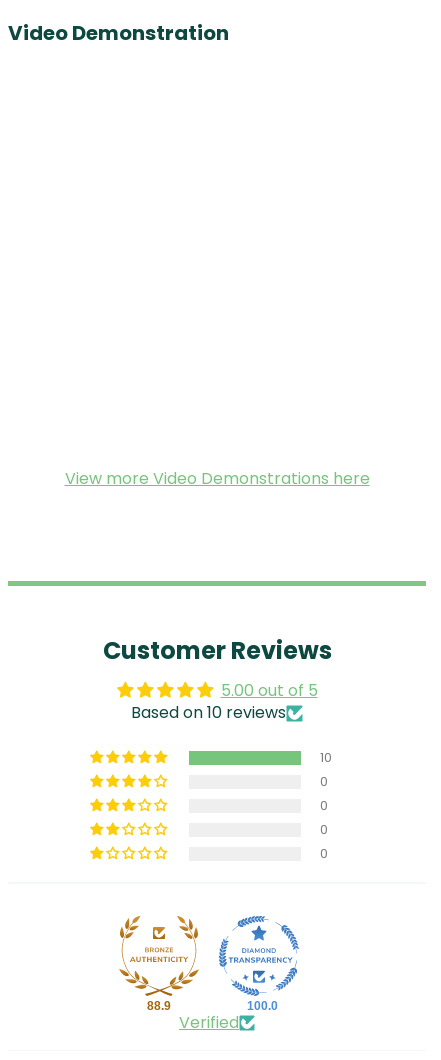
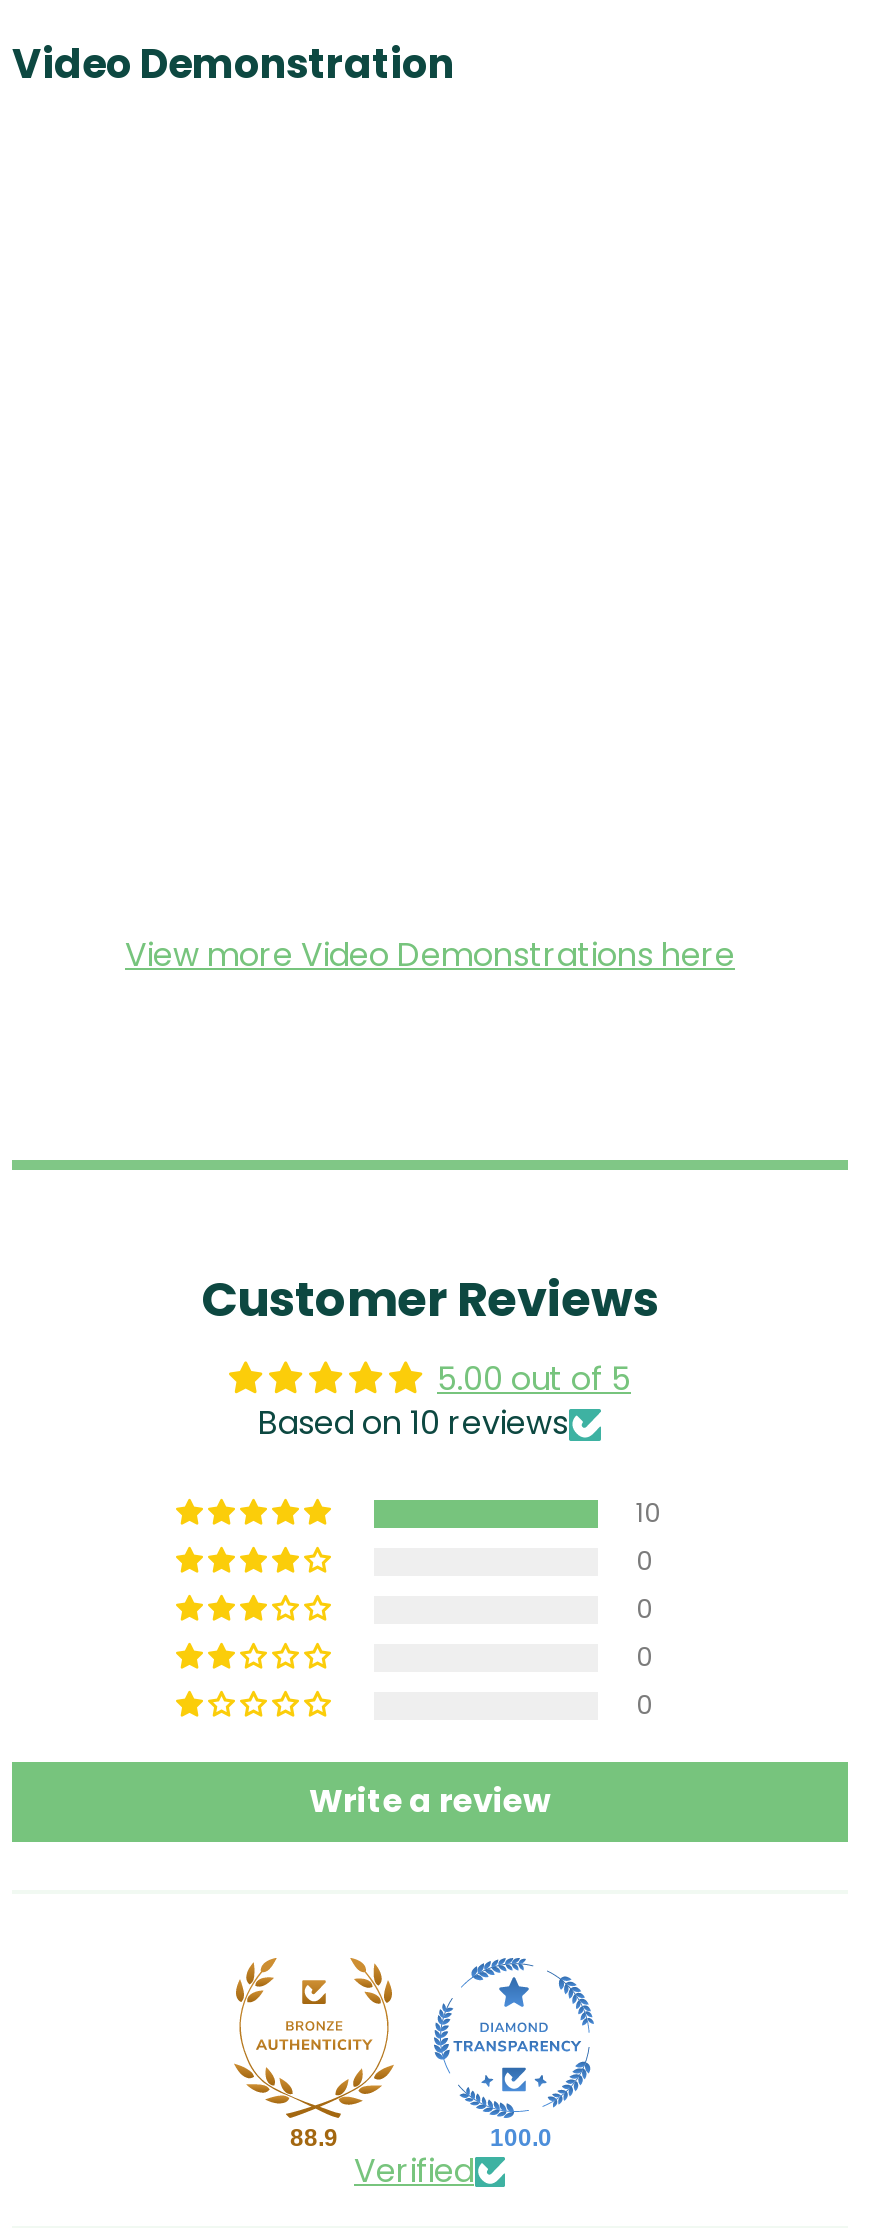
+ Write a review
